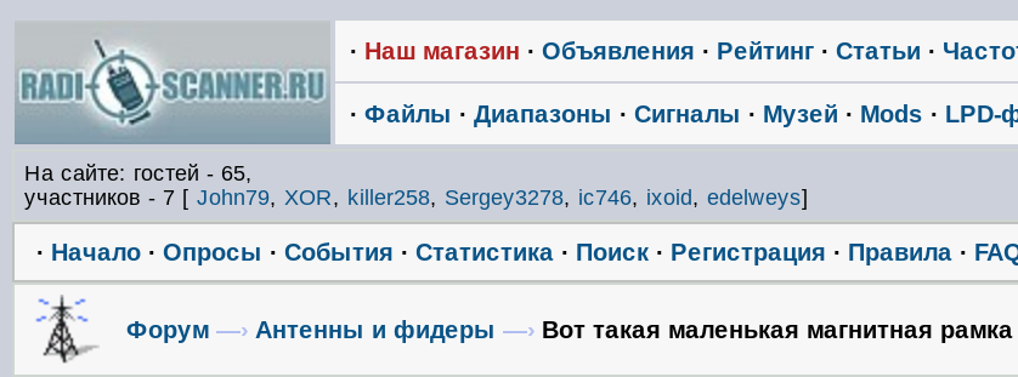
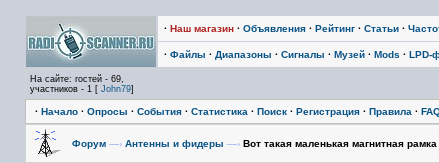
- На сайте: гостей - 65,
- участников - 7 [John79, XOR, killer258, Sergey3278, ic746, ixoid, edelweys]
+ На сайте: гостей - 69,
+ участников - 1 [John79]
